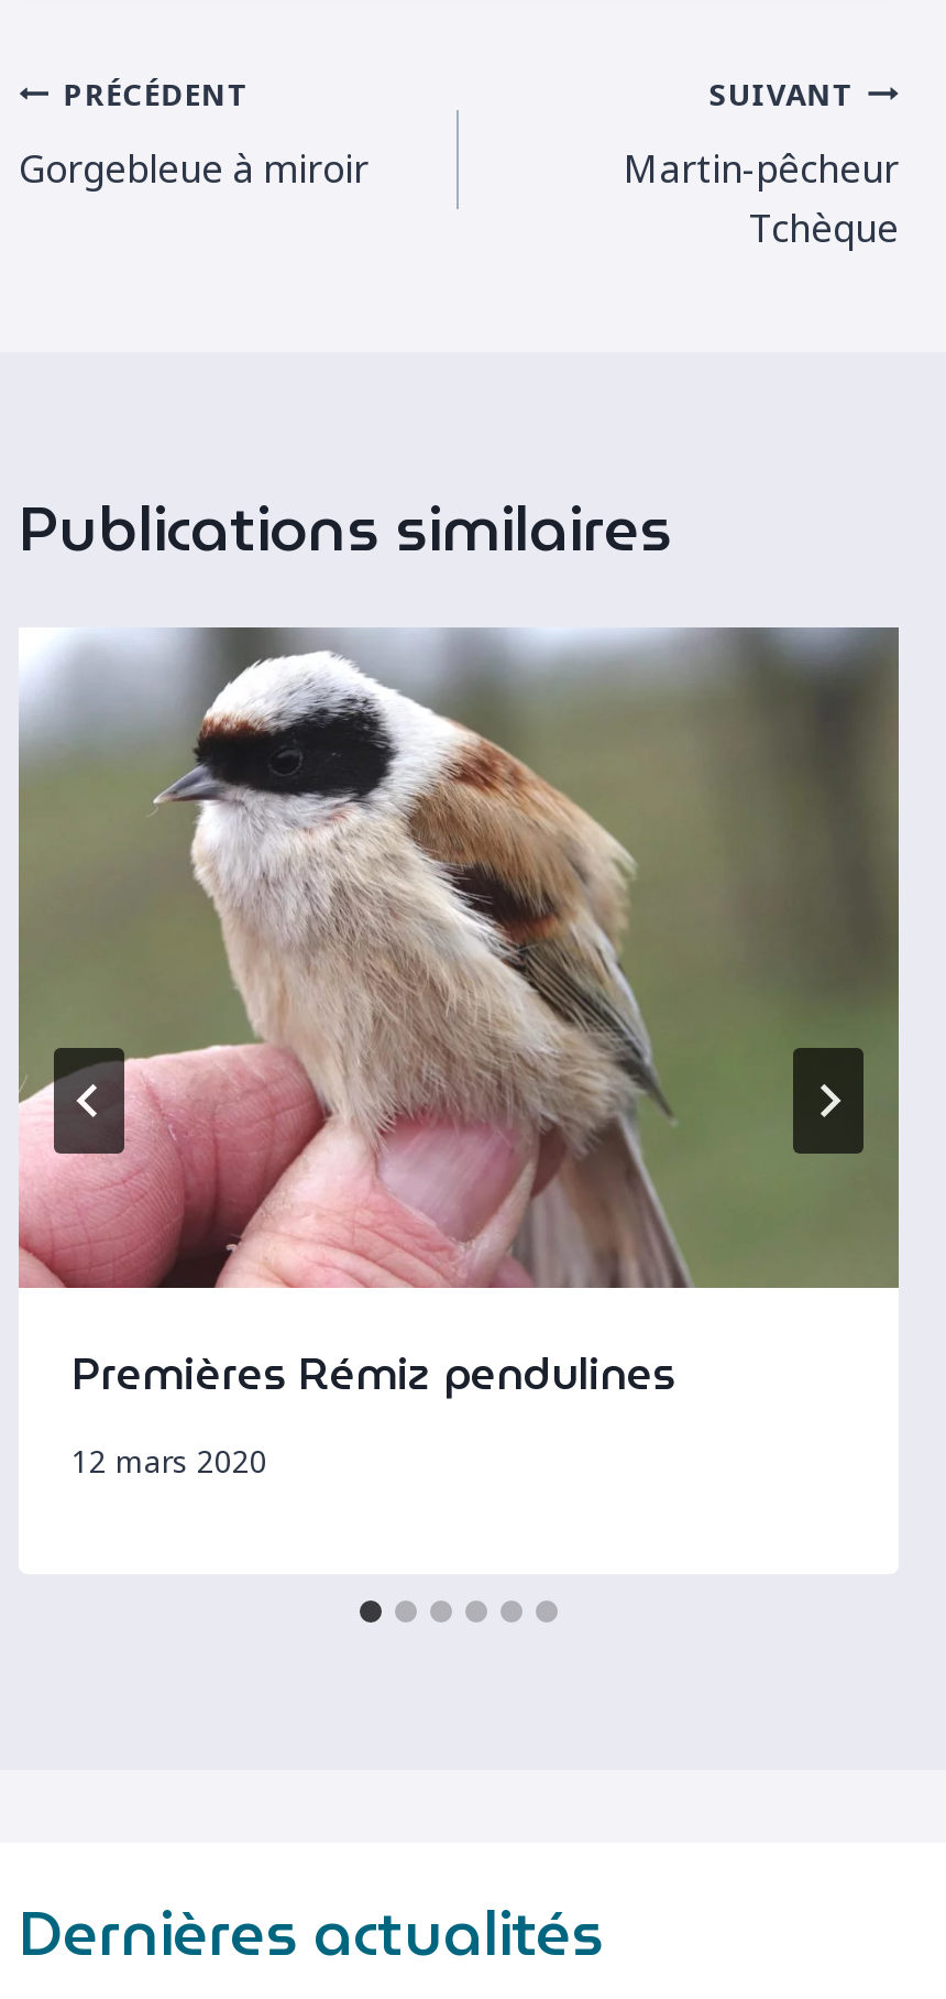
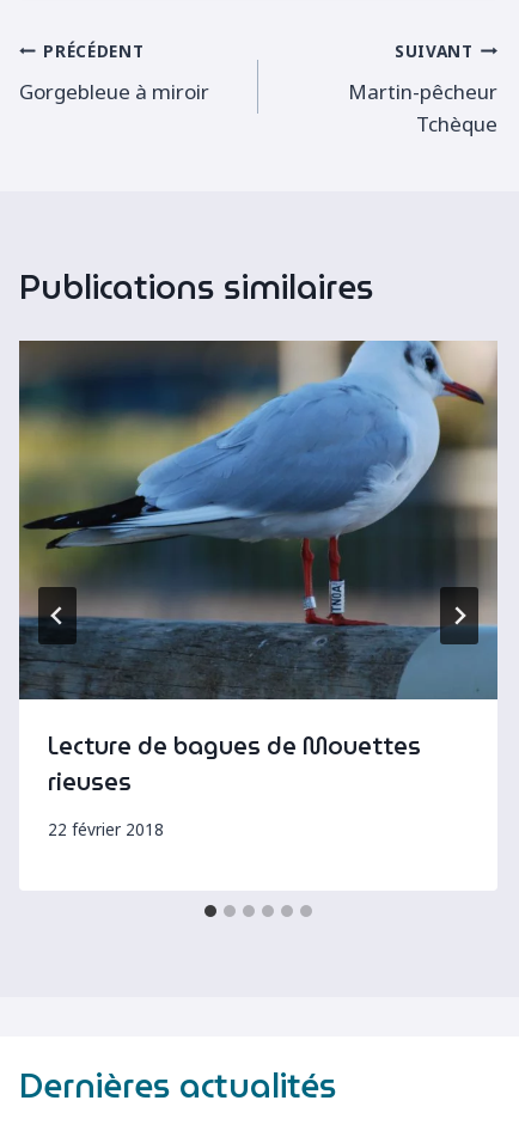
- [image]
- Premières Rémiz pendulines
- 12 mars 2020
+ [image]
+ Lecture de bagues de Mouettes
+ rieuses
+ 22 février 2018
